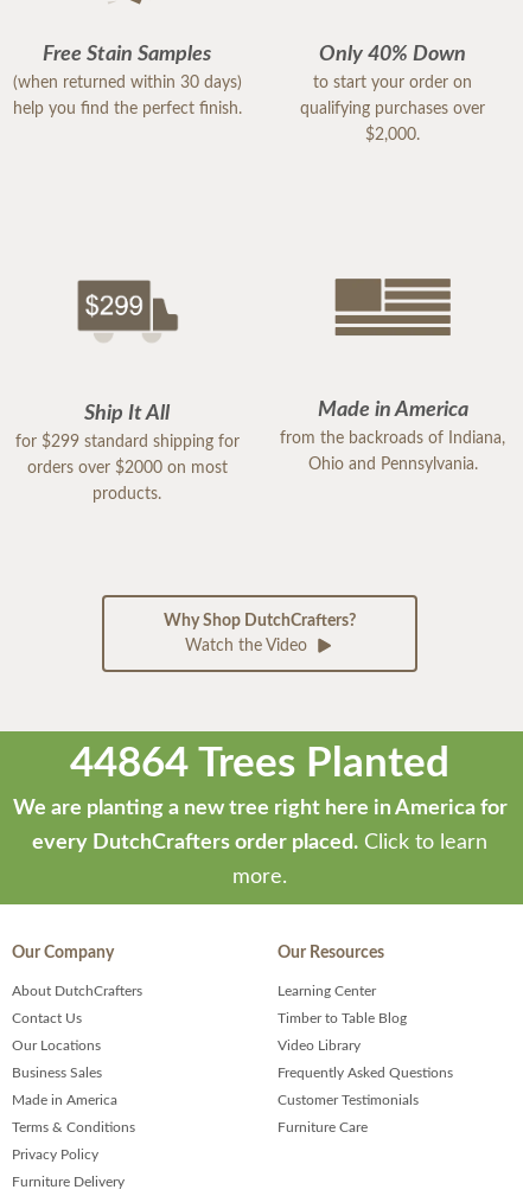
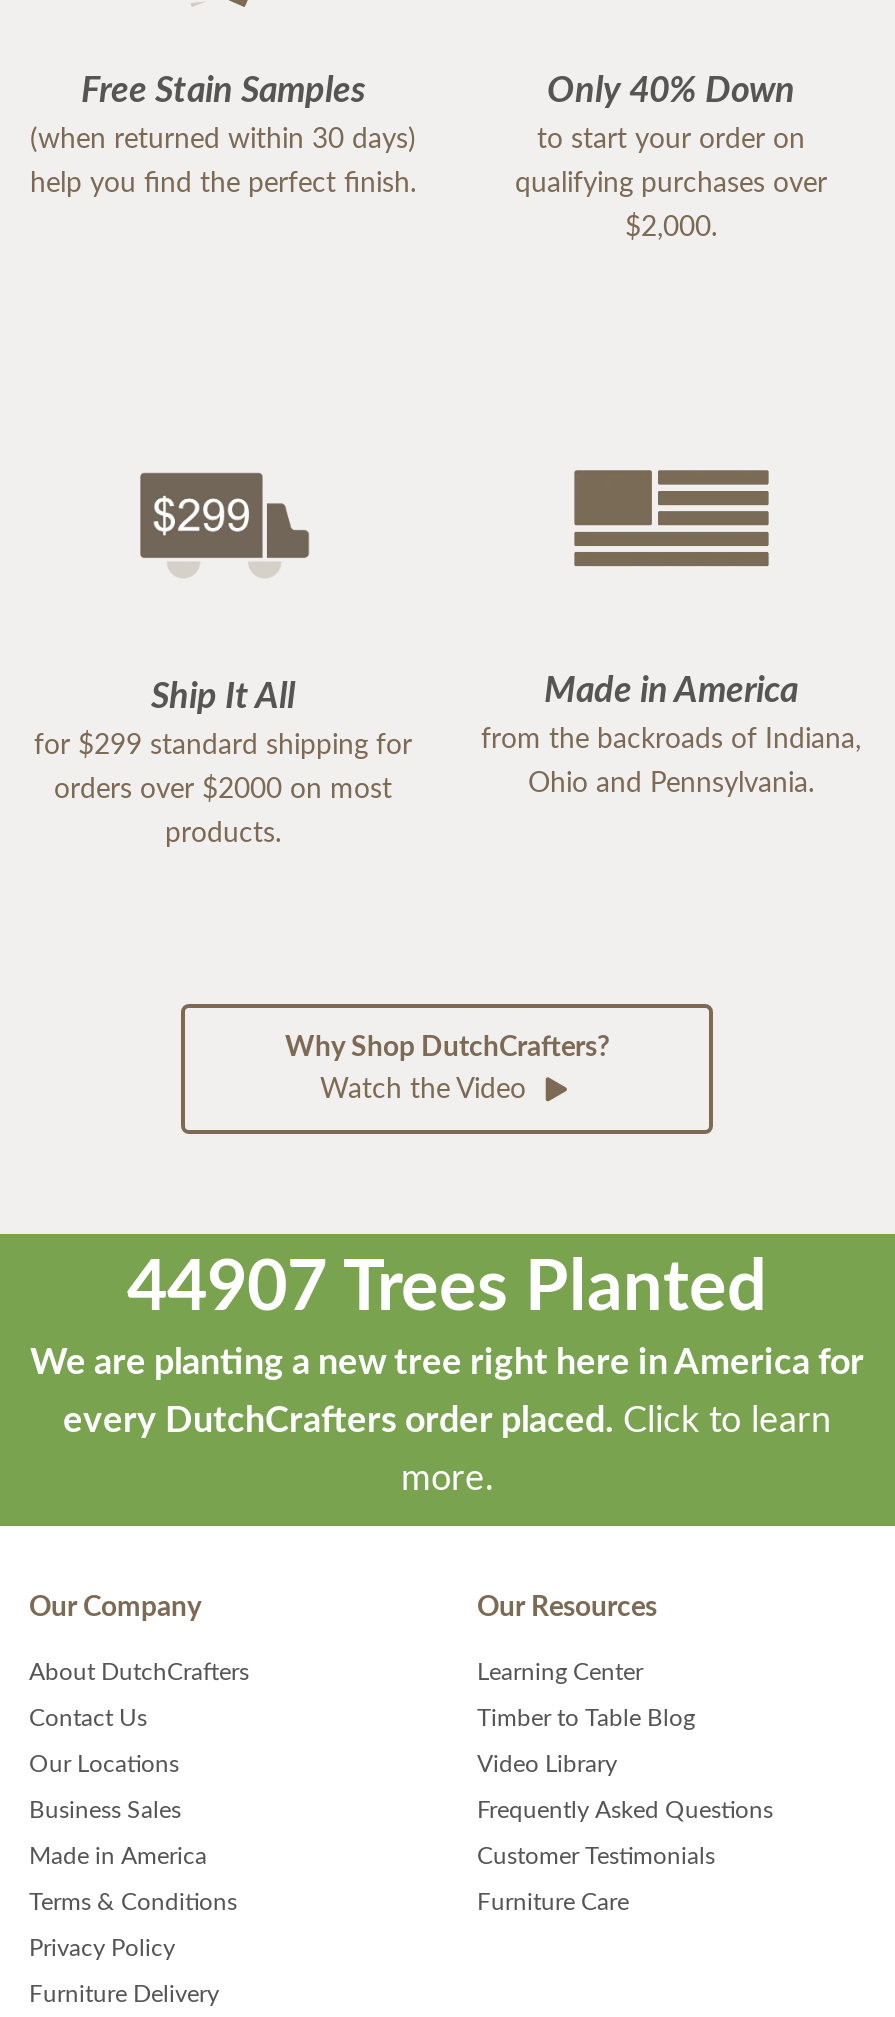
- 44864 Trees Planted
+ 44907 Trees Planted
